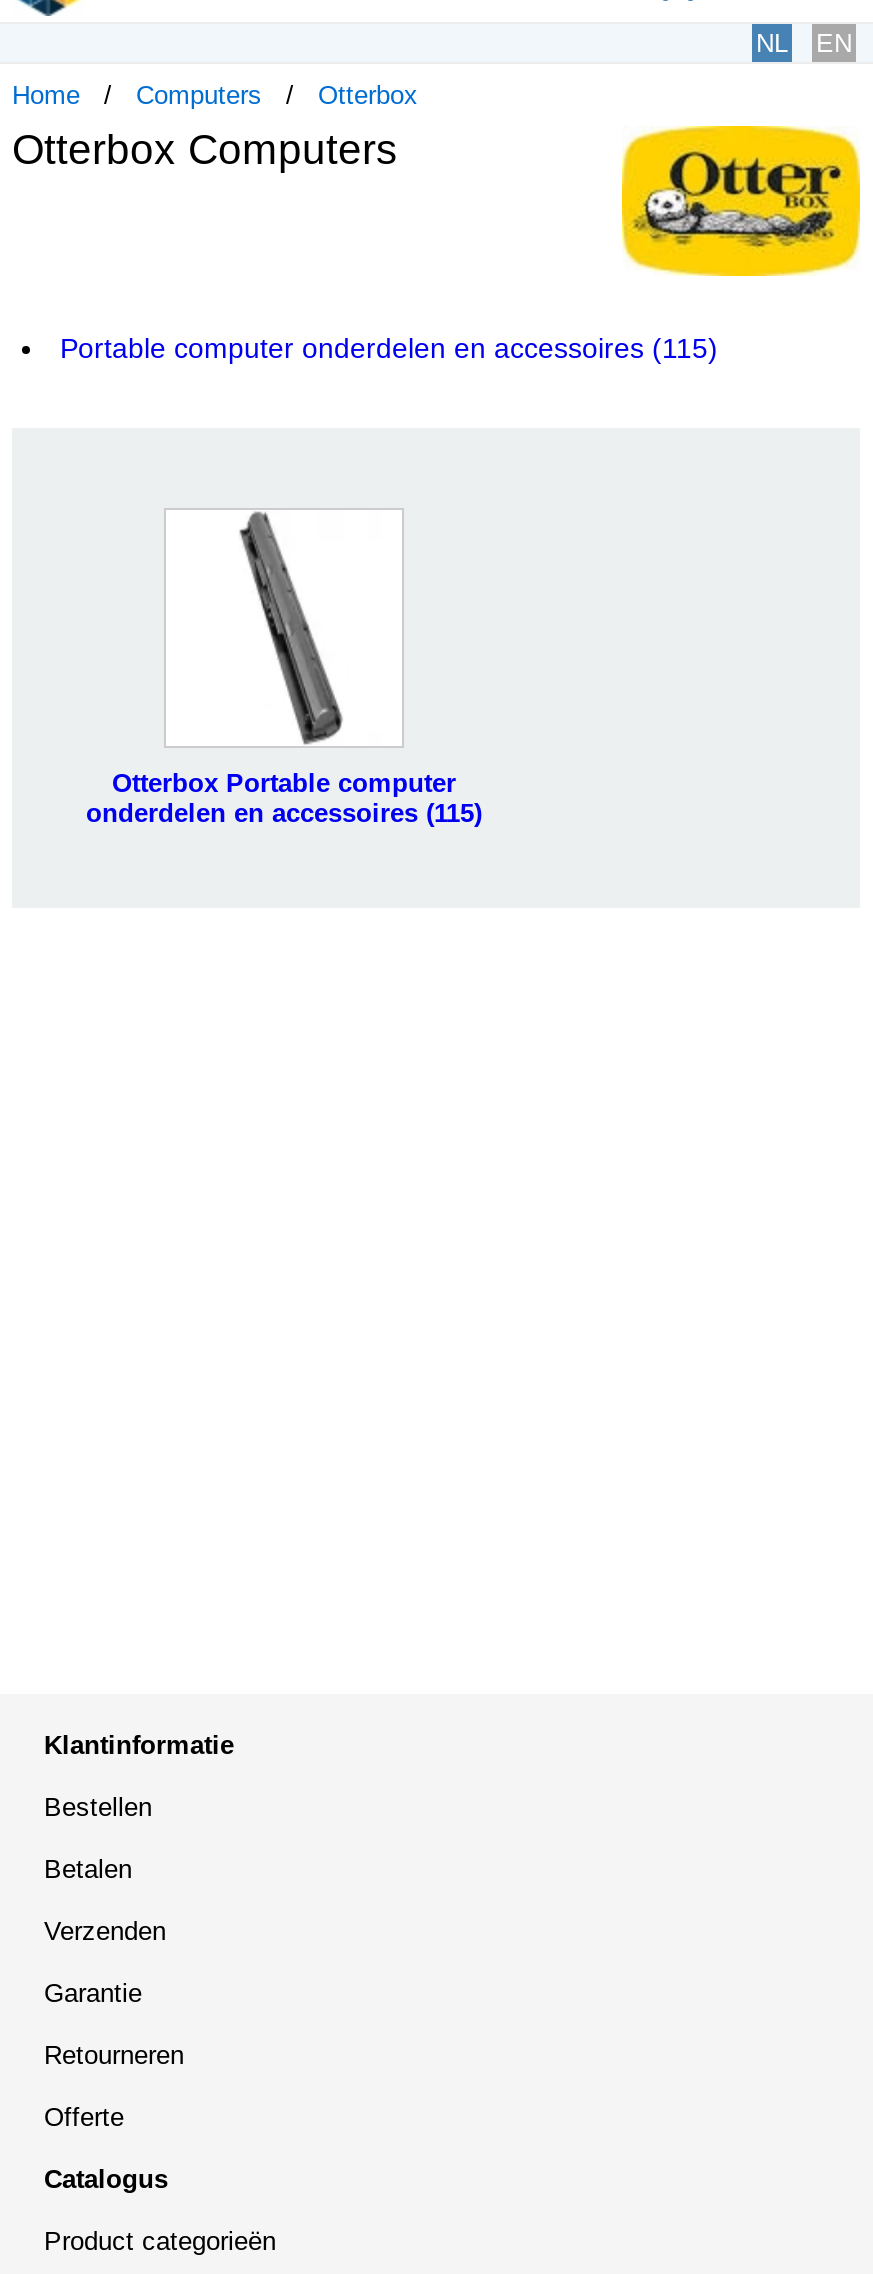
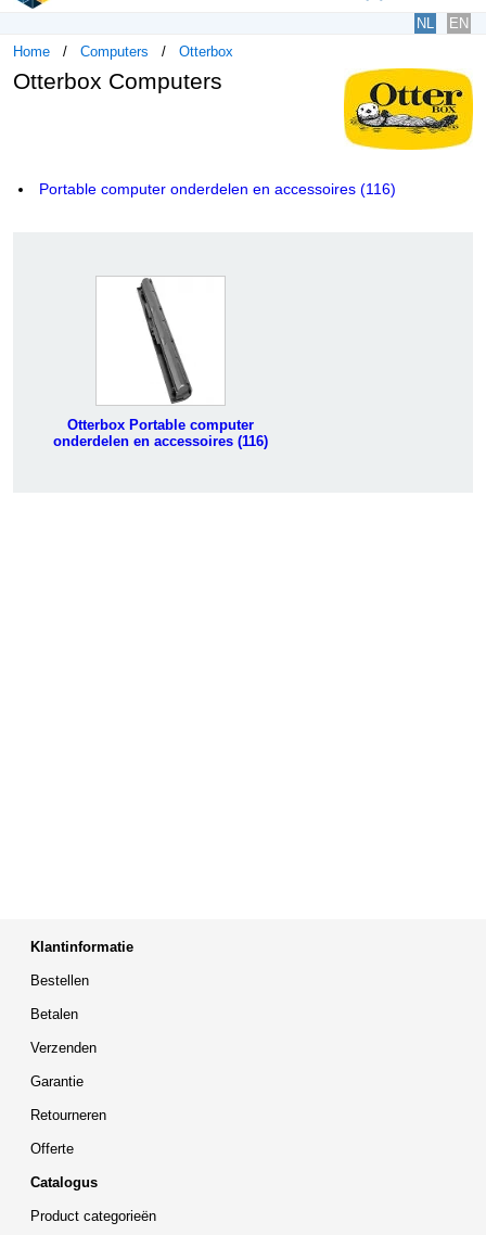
- Portable computer onderdelen en accessoires (115)
+ Portable computer onderdelen en accessoires (116)

- onderdelen en accessoires (115)
+ onderdelen en accessoires (116)
